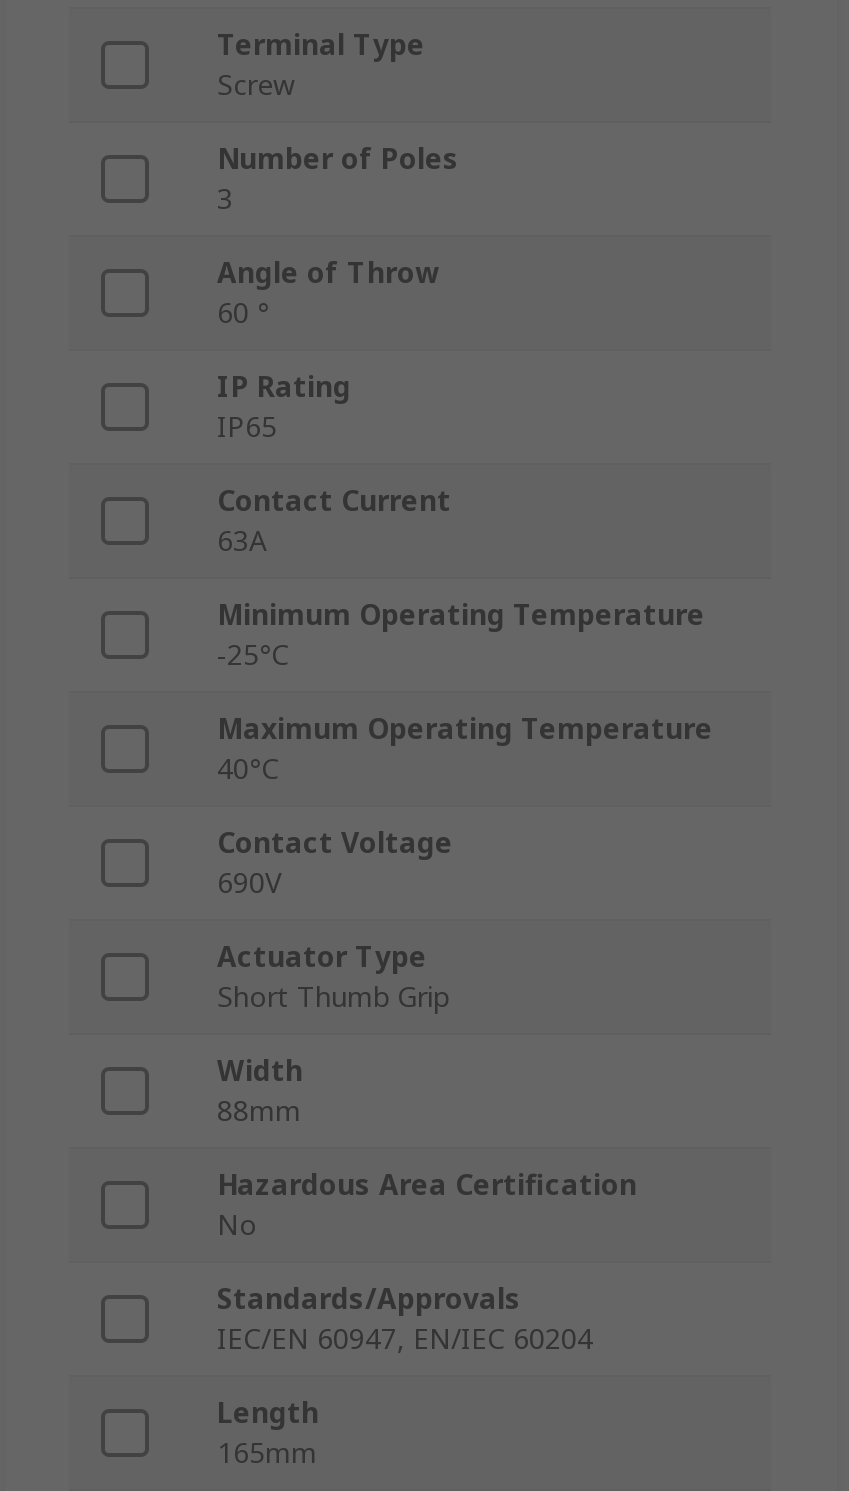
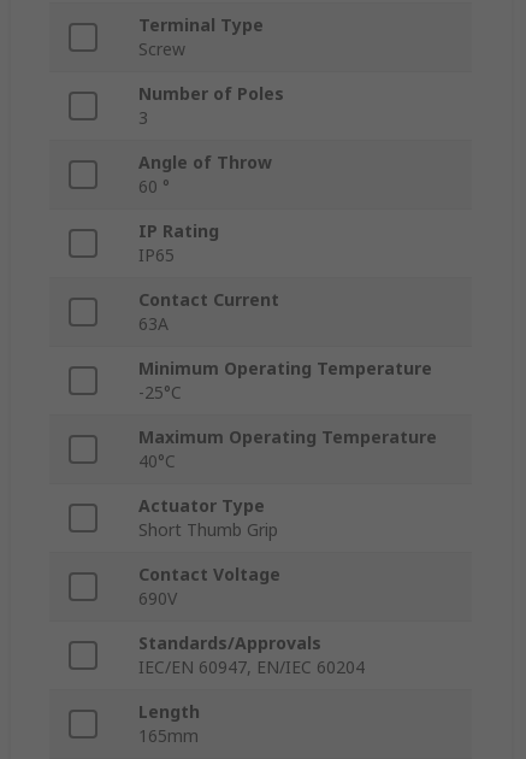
moved down: Contact Voltage | 690V

- Width
- 88mm
- Hazardous Area Certification
- No
